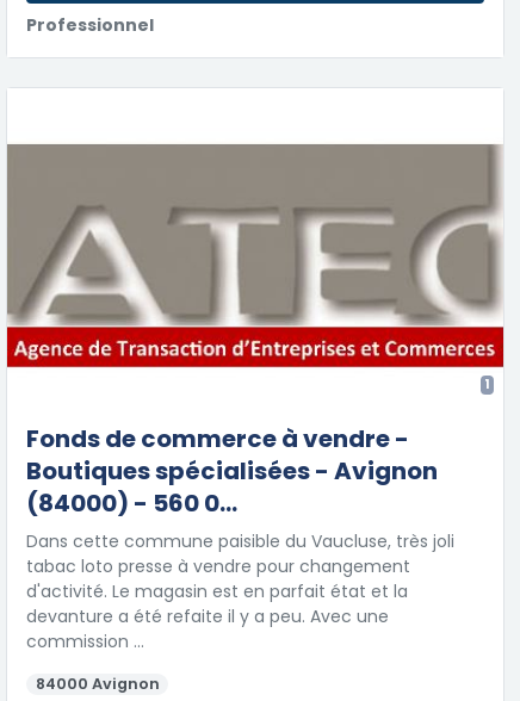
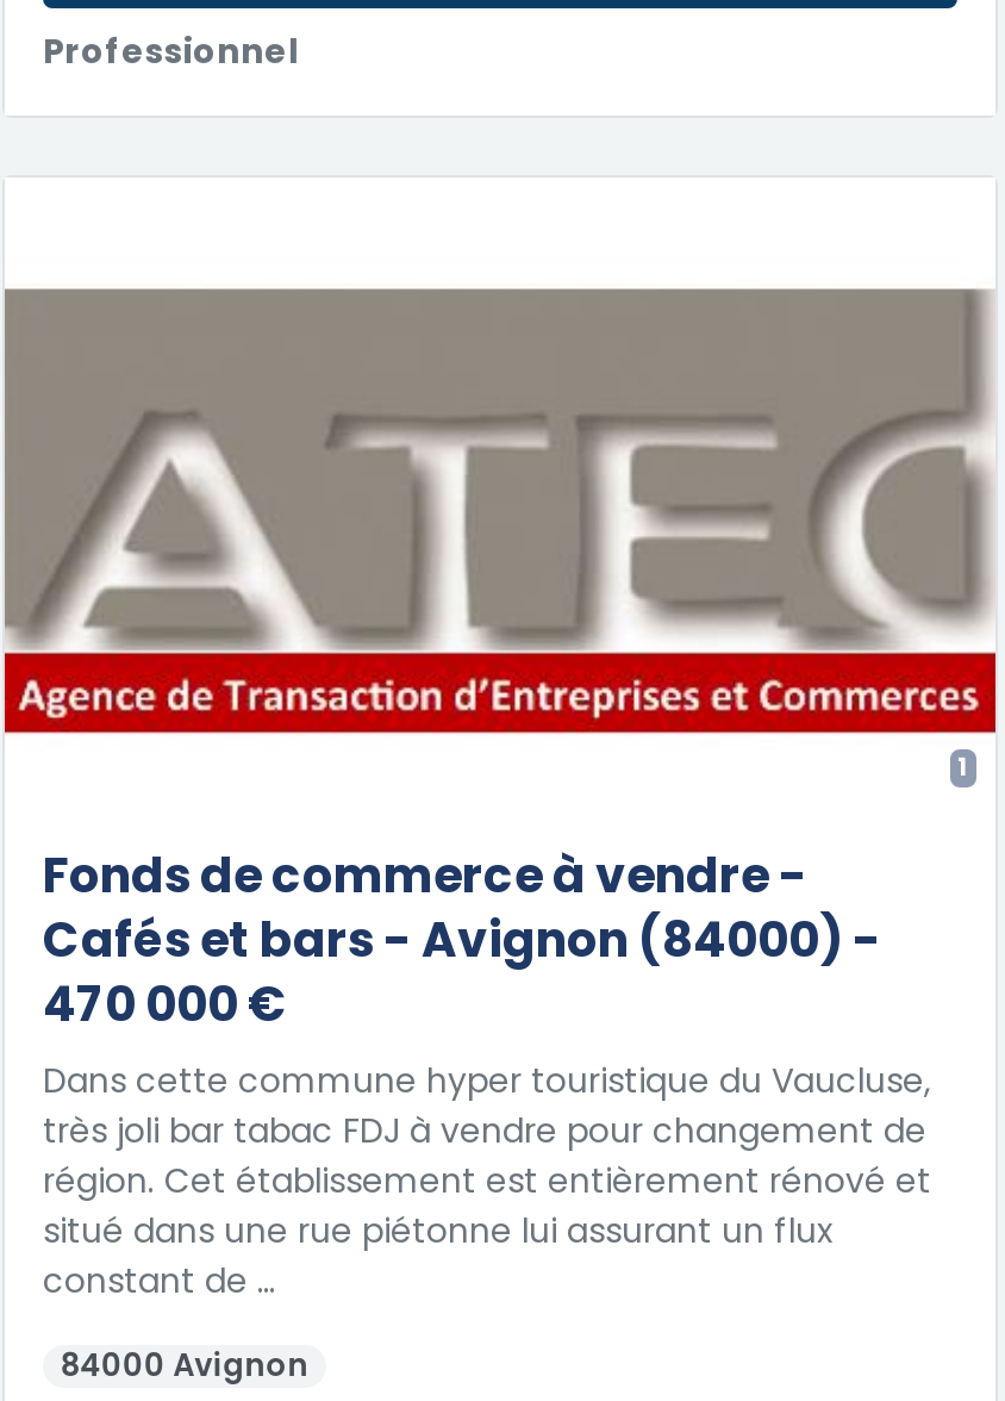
- Boutiques spécialisées - Avignon
- (84000) - 560 0...
- Dans cette commune paisible du Vaucluse, très joli
- tabac loto presse à vendre pour changement
- d'activité. Le magasin est en parfait état et la
- devanture a été refaite il y a peu. Avec une
- commission …
+ Cafés et bars - Avignon (84000) -
+ 470 000 €
+ Dans cette commune hyper touristique du Vaucluse,
+ très joli bar tabac FDJ à vendre pour changement de
+ région. Cet établissement est entièrement rénové et
+ situé dans une rue piétonne lui assurant un flux
+ constant de …
